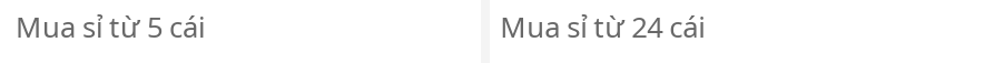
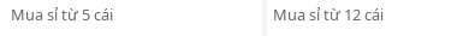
- Mua sỉ từ 24 cái
+ Mua sỉ từ 12 cái
